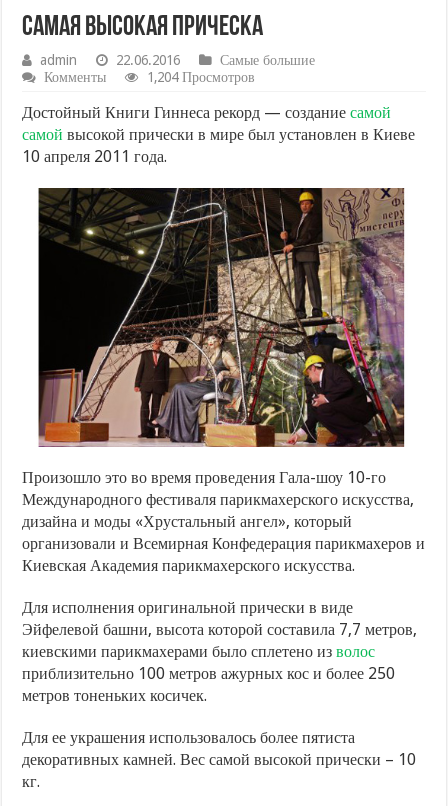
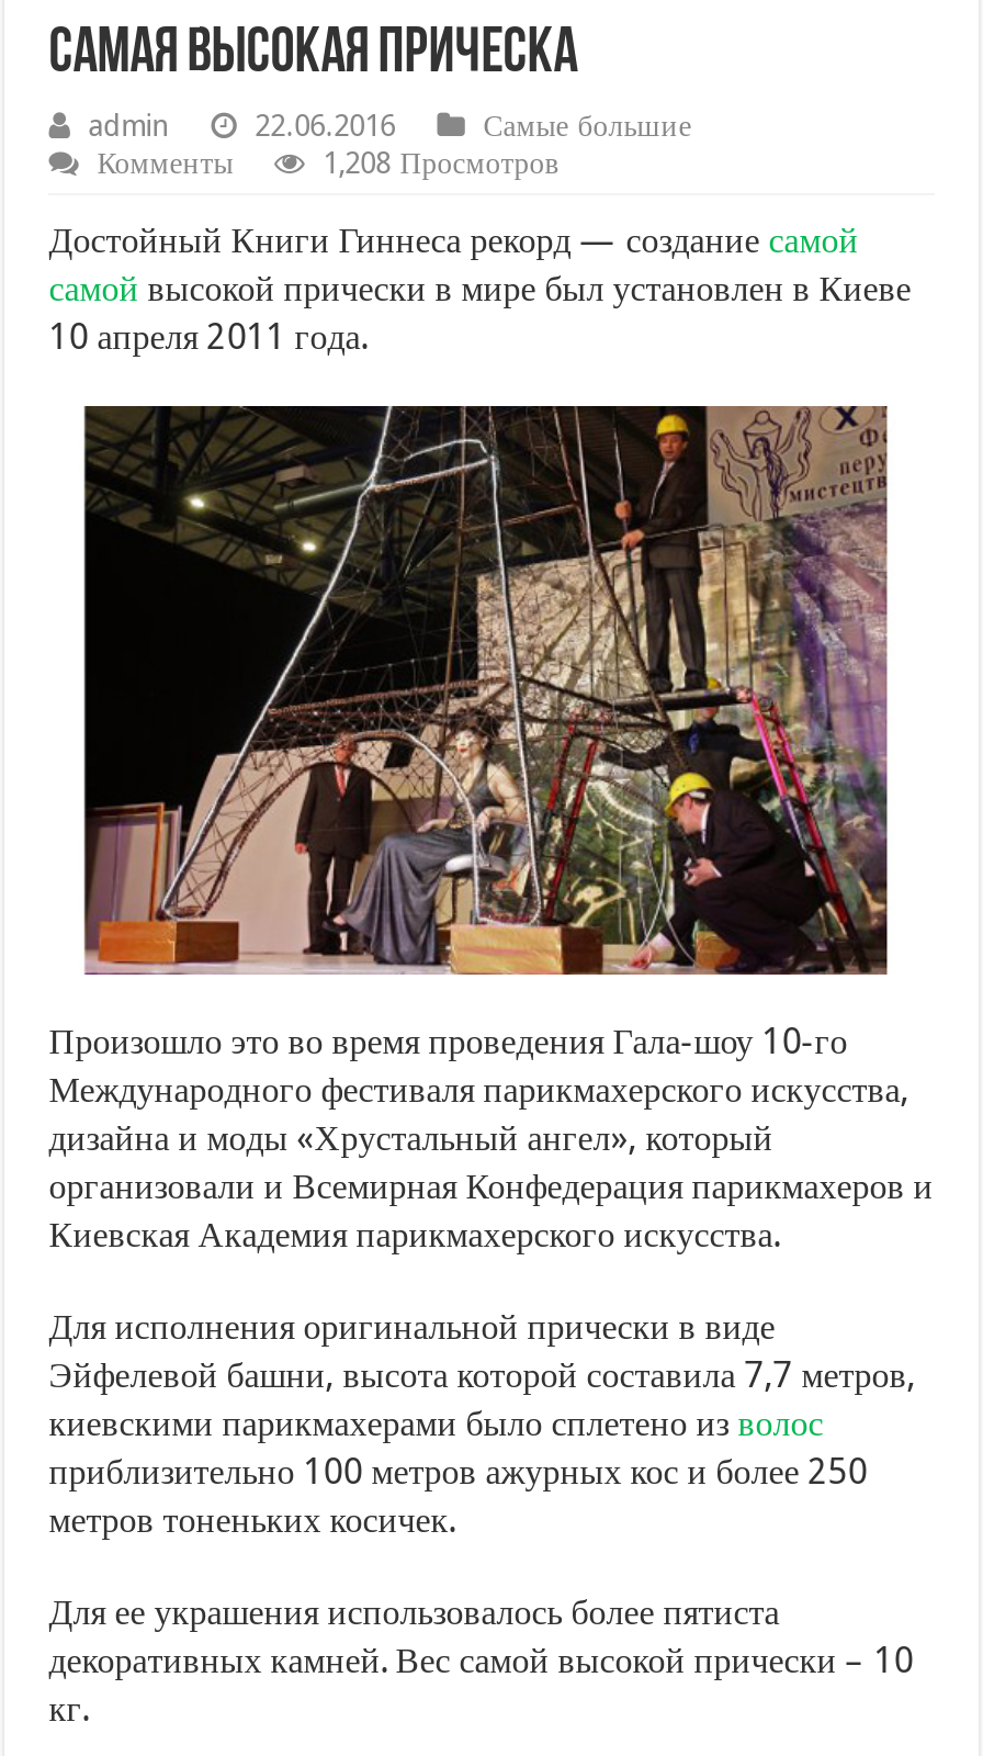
- 1,204 Просмотров
+ 1,208 Просмотров
